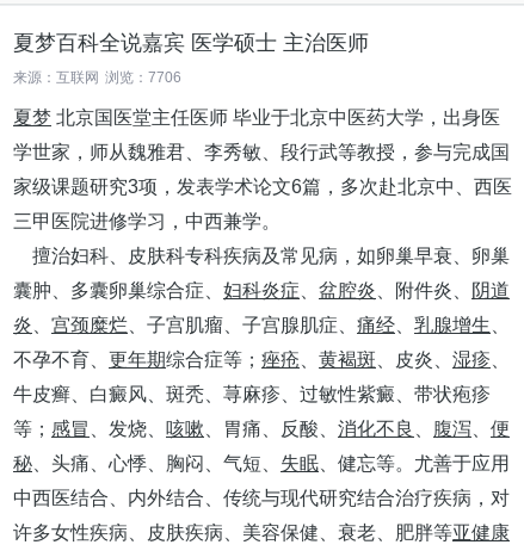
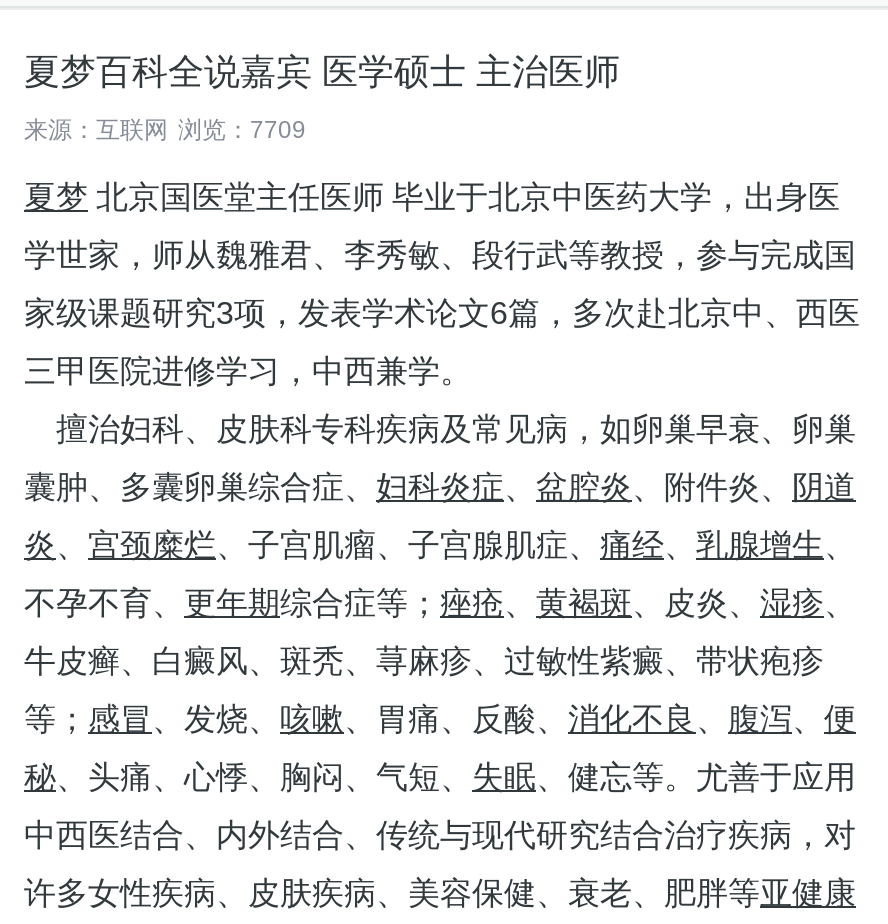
- 来源：互联网 浏览：7706
+ 来源：互联网 浏览：7709
